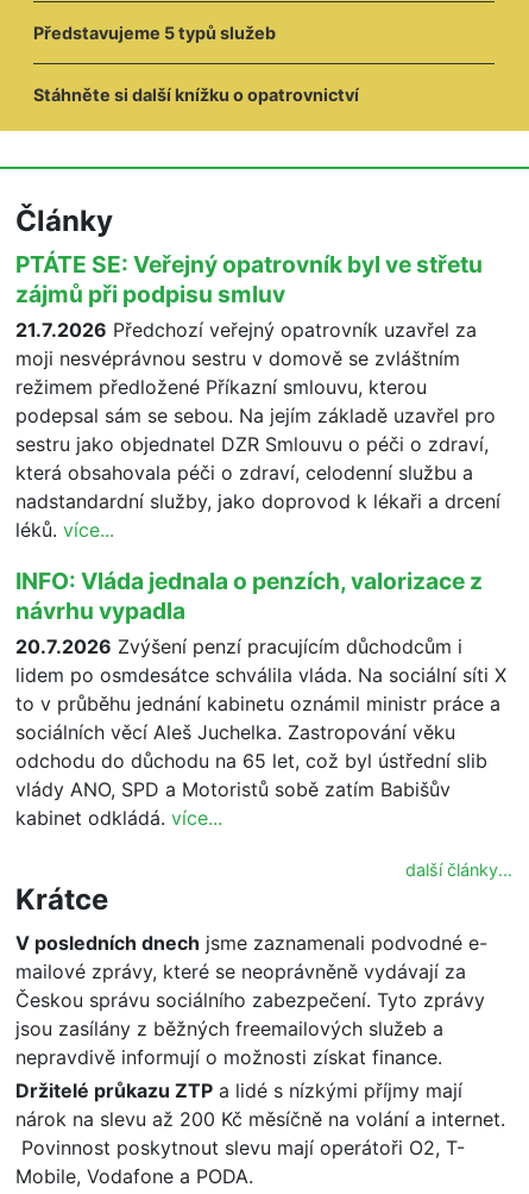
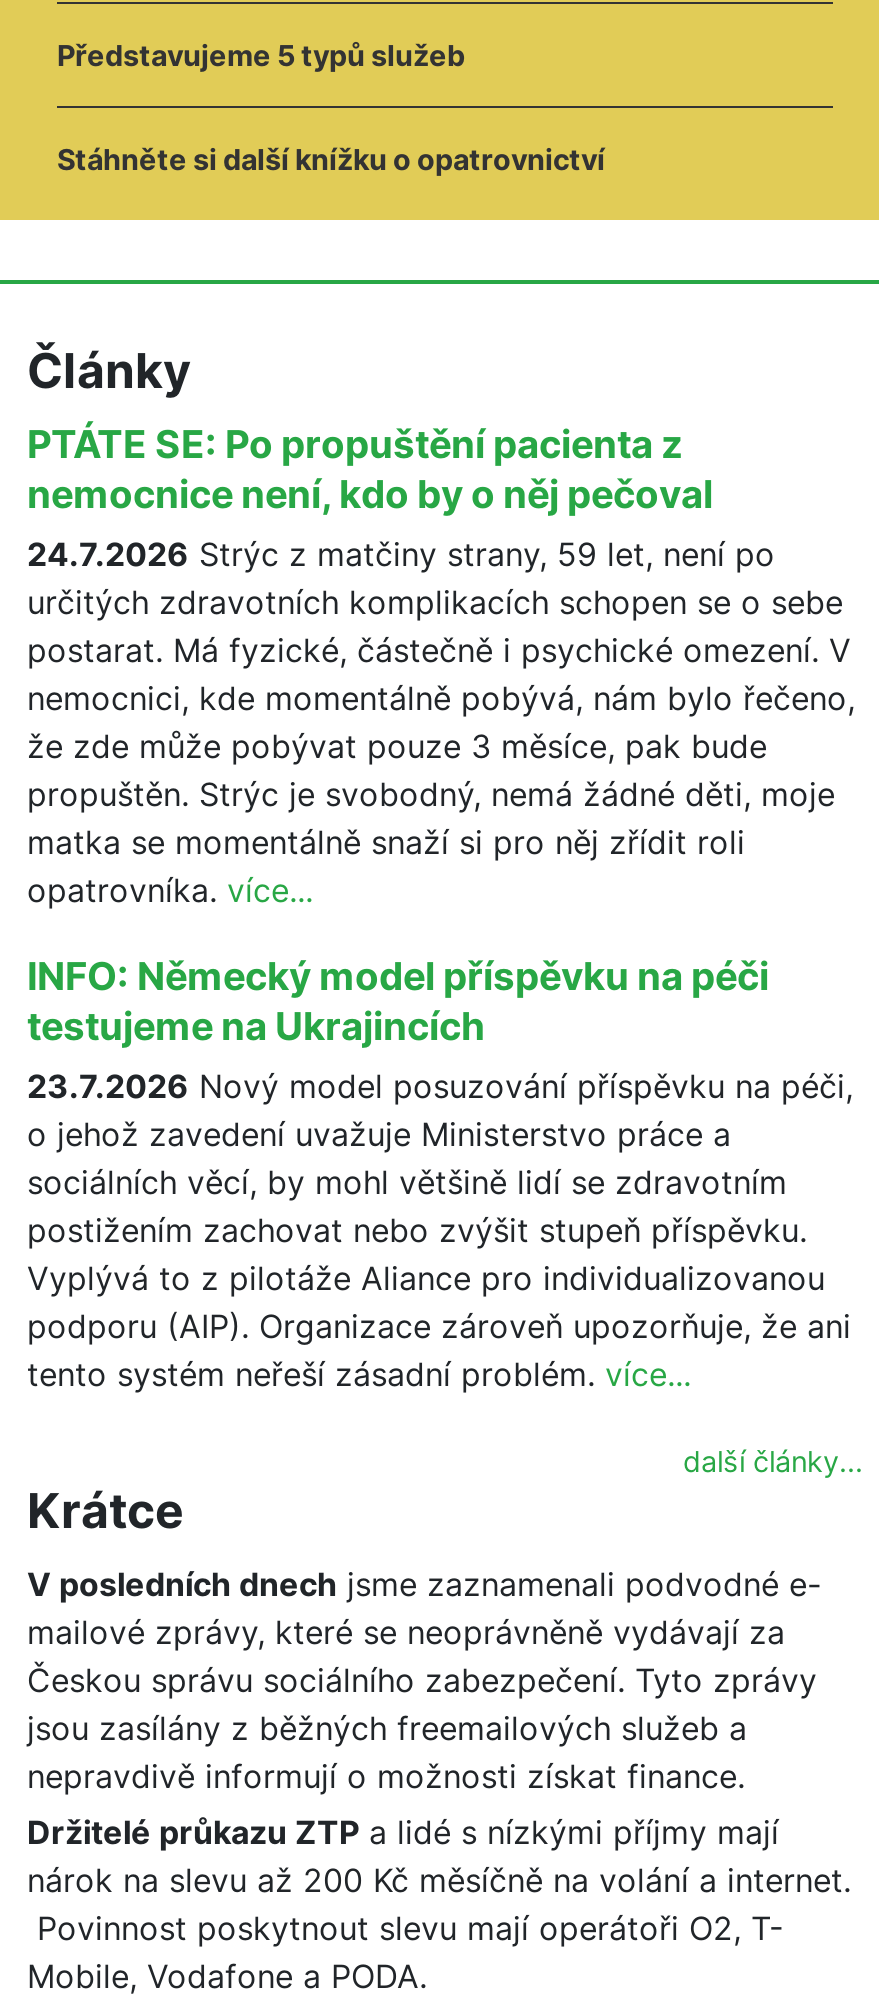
- PTÁTE SE: Veřejný opatrovník byl ve střetu
- zájmů při podpisu smluv
- 21.7.2026 Předchozí veřejný opatrovník uzavřel za
- moji nesvéprávnou sestru v domově se zvláštním
- režimem předložené Příkazní smlouvu, kterou
- podepsal sám se sebou. Na jejím základě uzavřel pro
- sestru jako objednatel DZR Smlouvu o péči o zdraví,
- která obsahovala péči o zdraví, celodenní službu a
- nadstandardní služby, jako doprovod k lékaři a drcení
- léků. více...
+ PTÁTE SE: Po propuštění pacienta z
+ nemocnice není, kdo by o něj pečoval
+ 24.7.2026 Strýc z matčiny strany, 59 let, není po
+ určitých zdravotních komplikacích schopen se o sebe
+ postarat. Má fyzické, částečně i psychické omezení. V
+ nemocnici, kde momentálně pobývá, nám bylo řečeno,
+ že zde může pobývat pouze 3 měsíce, pak bude
+ propuštěn. Strýc je svobodný, nemá žádné děti, moje
+ matka se momentálně snaží si pro něj zřídit roli
+ opatrovníka. více...

- INFO: Vláda jednala o penzích, valorizace z
- návrhu vypadla
- 20.7.2026 Zvýšení penzí pracujícím důchodcům i
- lidem po osmdesátce schválila vláda. Na sociální síti X
- to v průběhu jednání kabinetu oznámil ministr práce a
- sociálních věcí Aleš Juchelka. Zastropování věku
- odchodu do důchodu na 65 let, což byl ústřední slib
- vlády ANO, SPD a Motoristů sobě zatím Babišův
- kabinet odkládá. více...
+ INFO: Německý model příspěvku na péči
+ testujeme na Ukrajincích
+ 23.7.2026 Nový model posuzování příspěvku na péči,
+ o jehož zavedení uvažuje Ministerstvo práce a
+ sociálních věcí, by mohl většině lidí se zdravotním
+ postižením zachovat nebo zvýšit stupeň příspěvku.
+ Vyplývá to z pilotáže Aliance pro individualizovanou
+ podporu (AIP). Organizace zároveň upozorňuje, že ani
+ tento systém neřeší zásadní problém. více...
